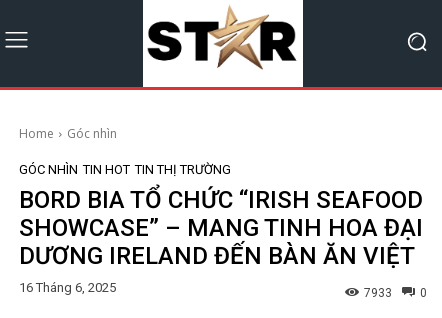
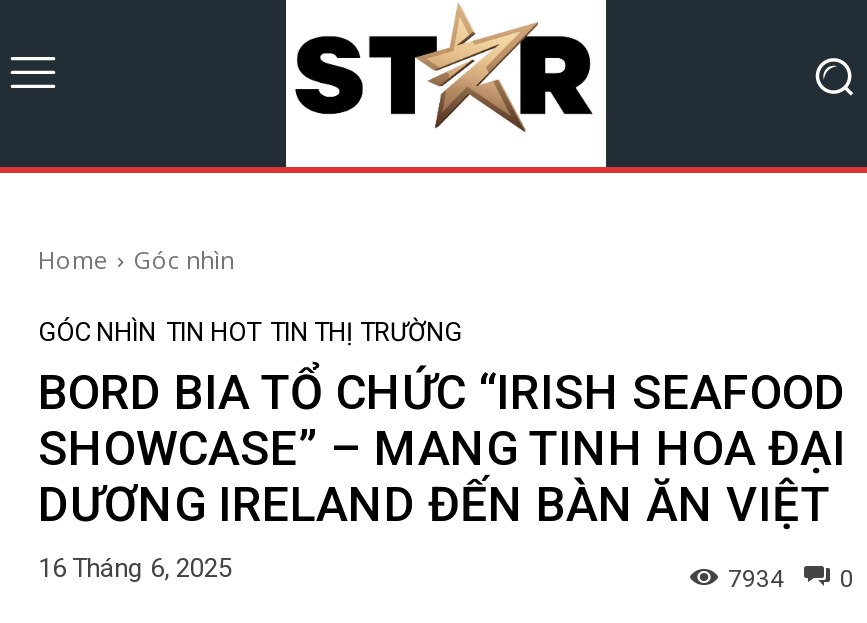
- 7933 0
+ 7934 0
